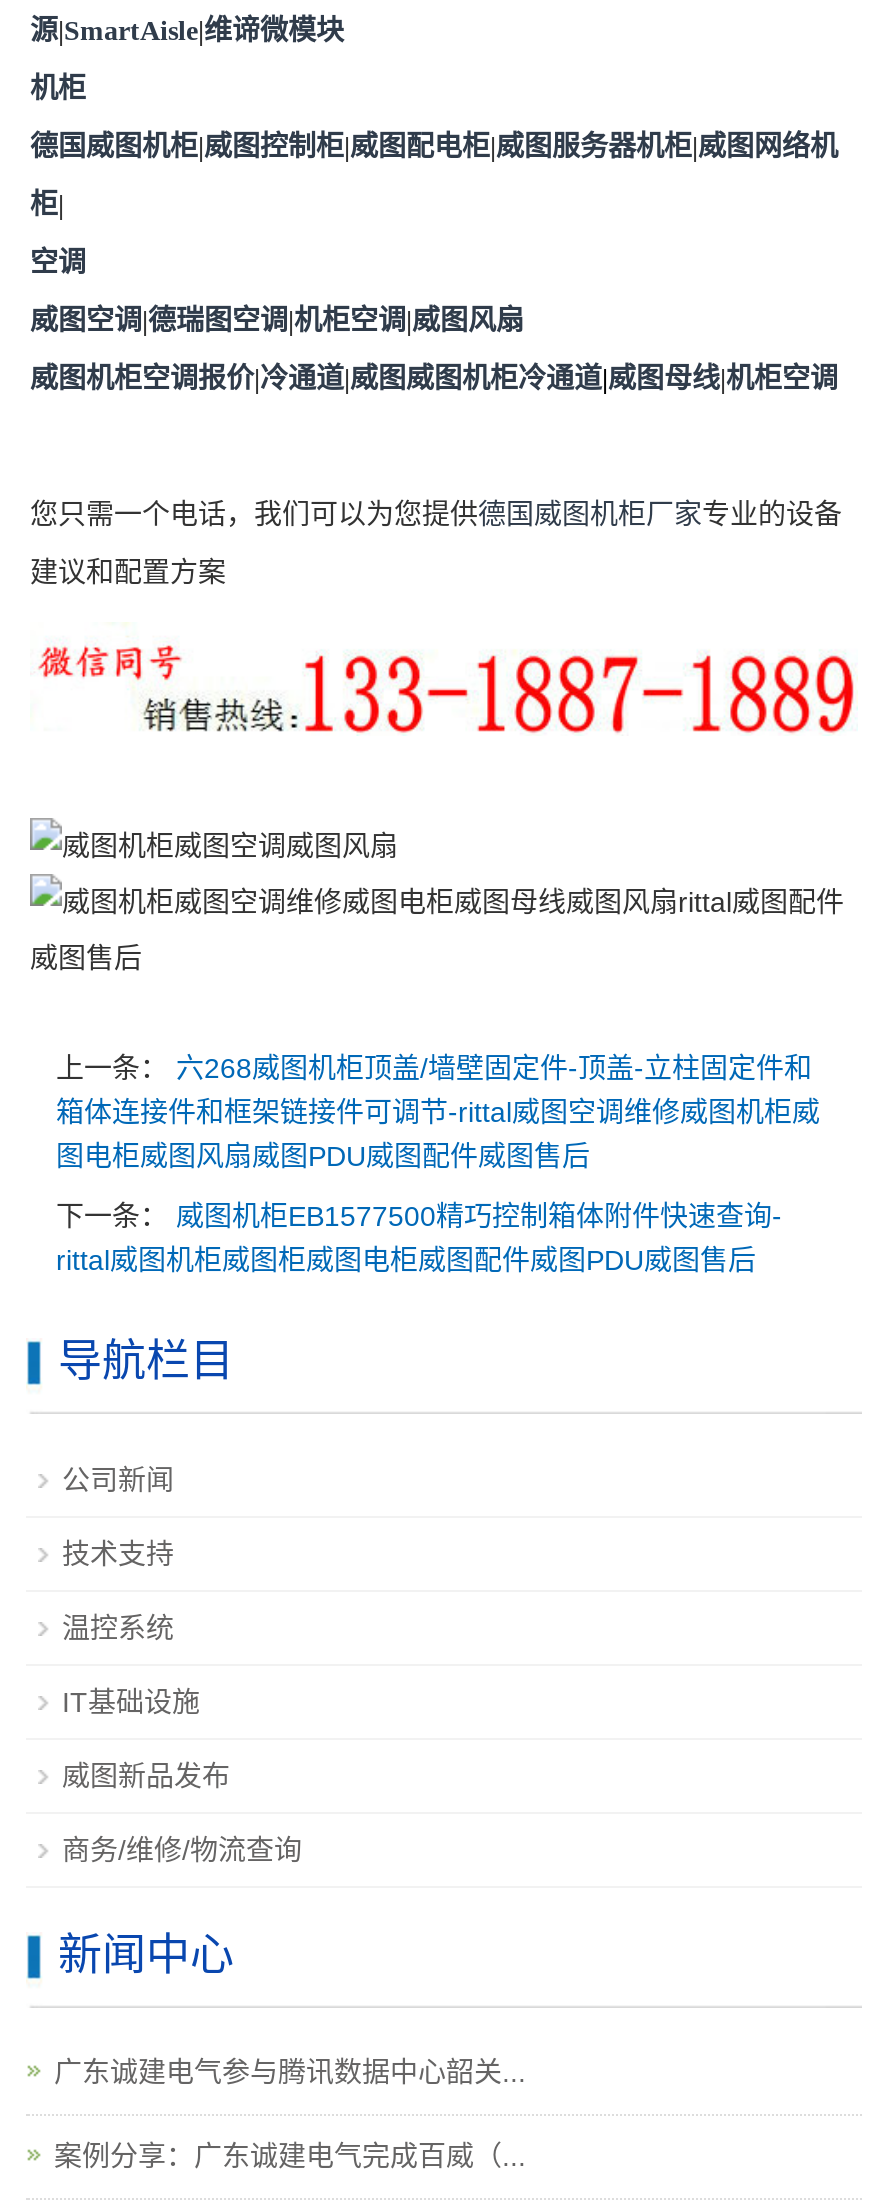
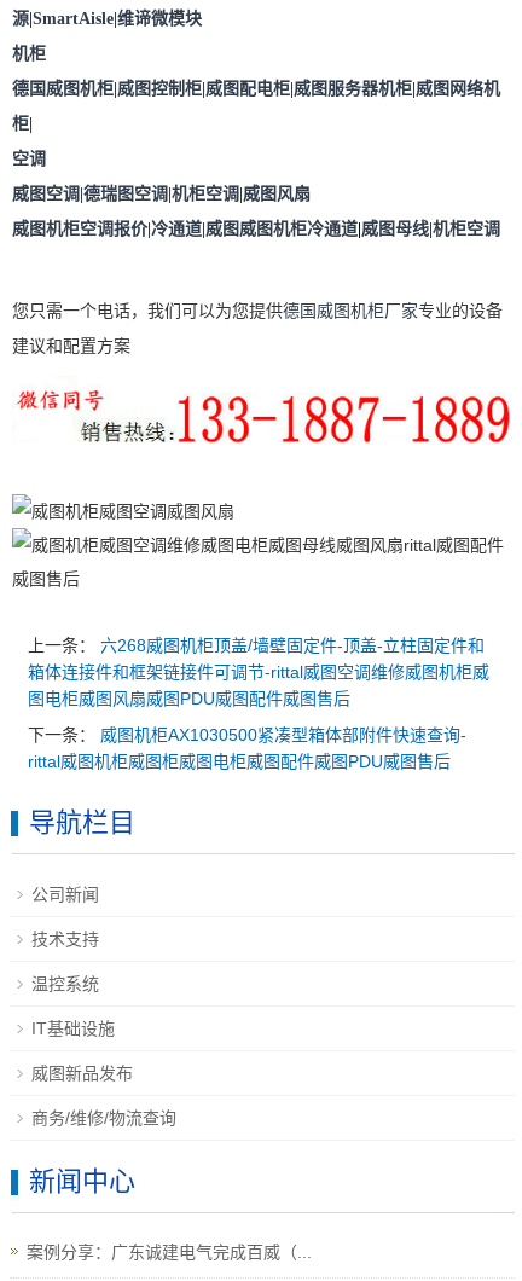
- 下一条：威图机柜EB1577500精巧控制箱体附件快速查询-
+ 下一条：威图机柜AX1030500紧凑型箱体部附件快速查询-

- 广东诚建电气参与腾讯数据中心韶关...
